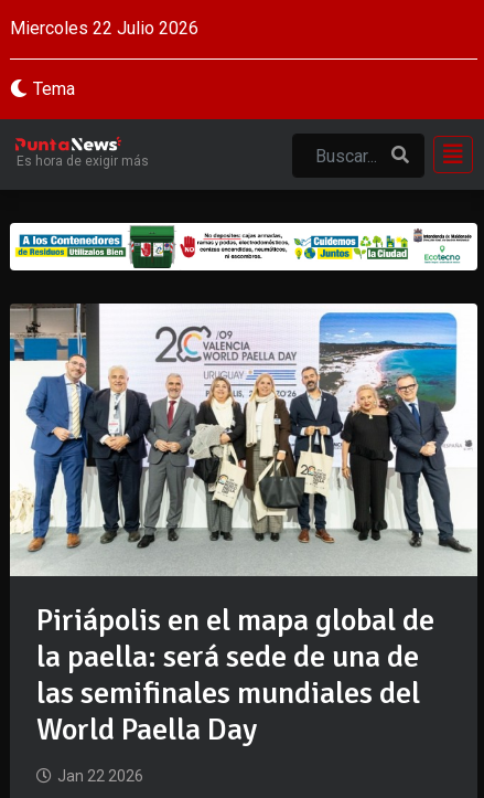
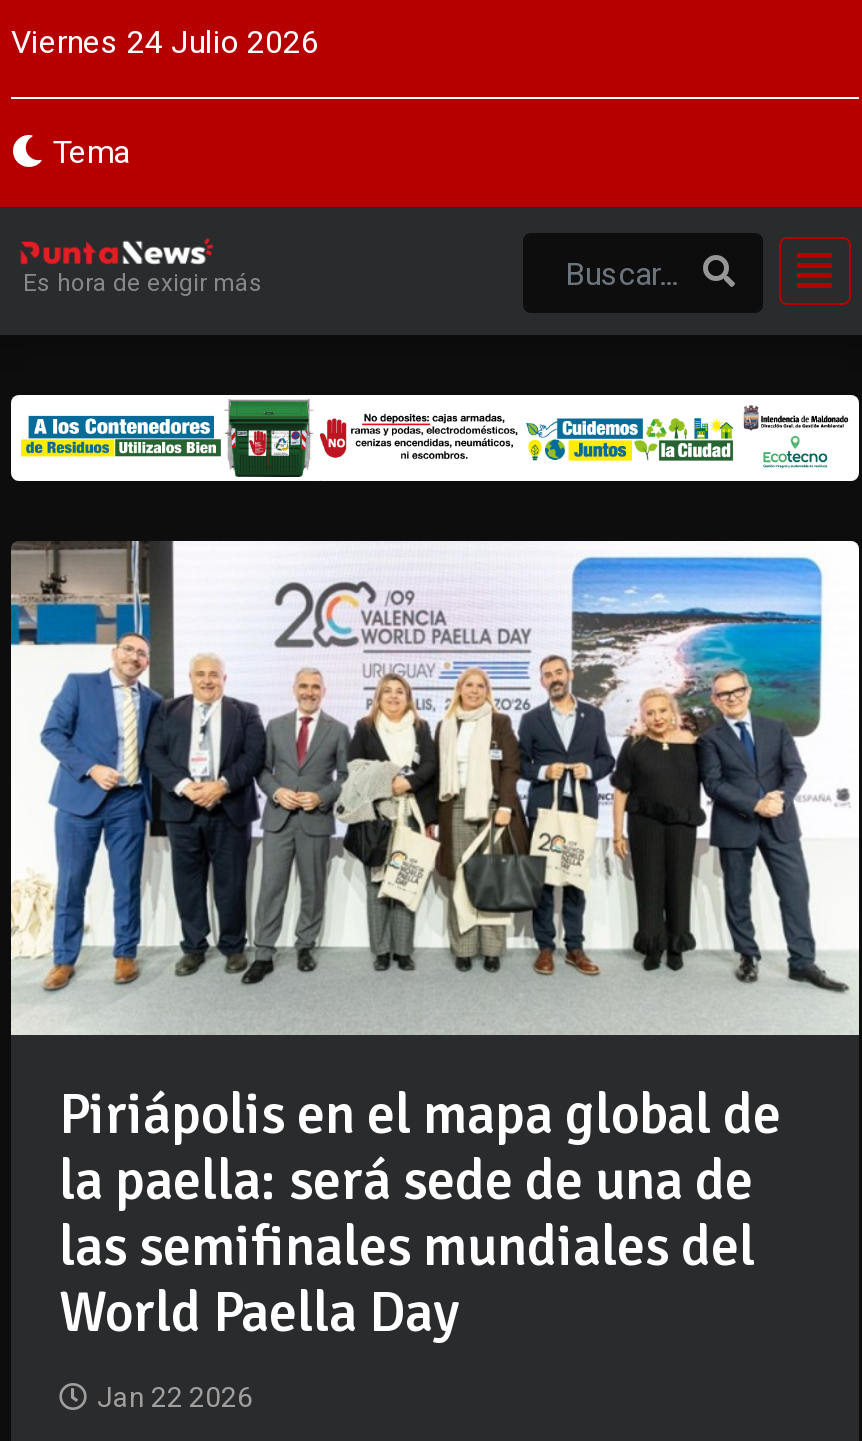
- Miercoles 22 Julio 2026
+ Viernes 24 Julio 2026
